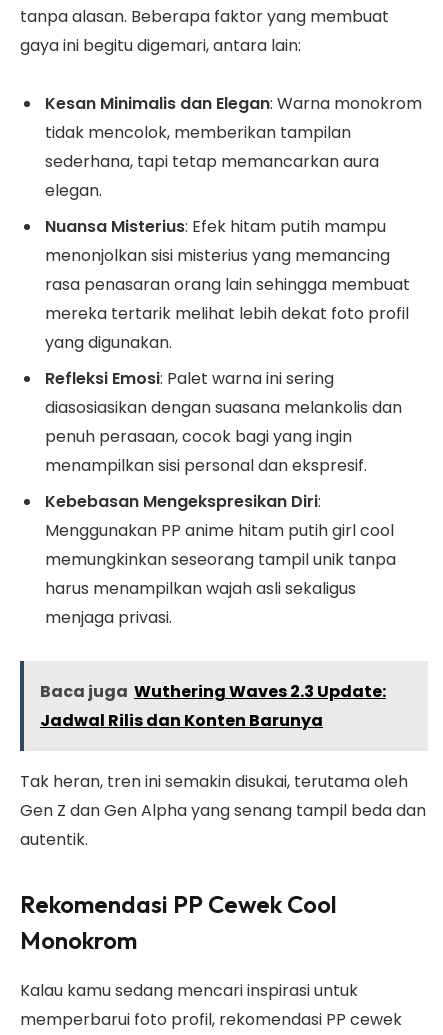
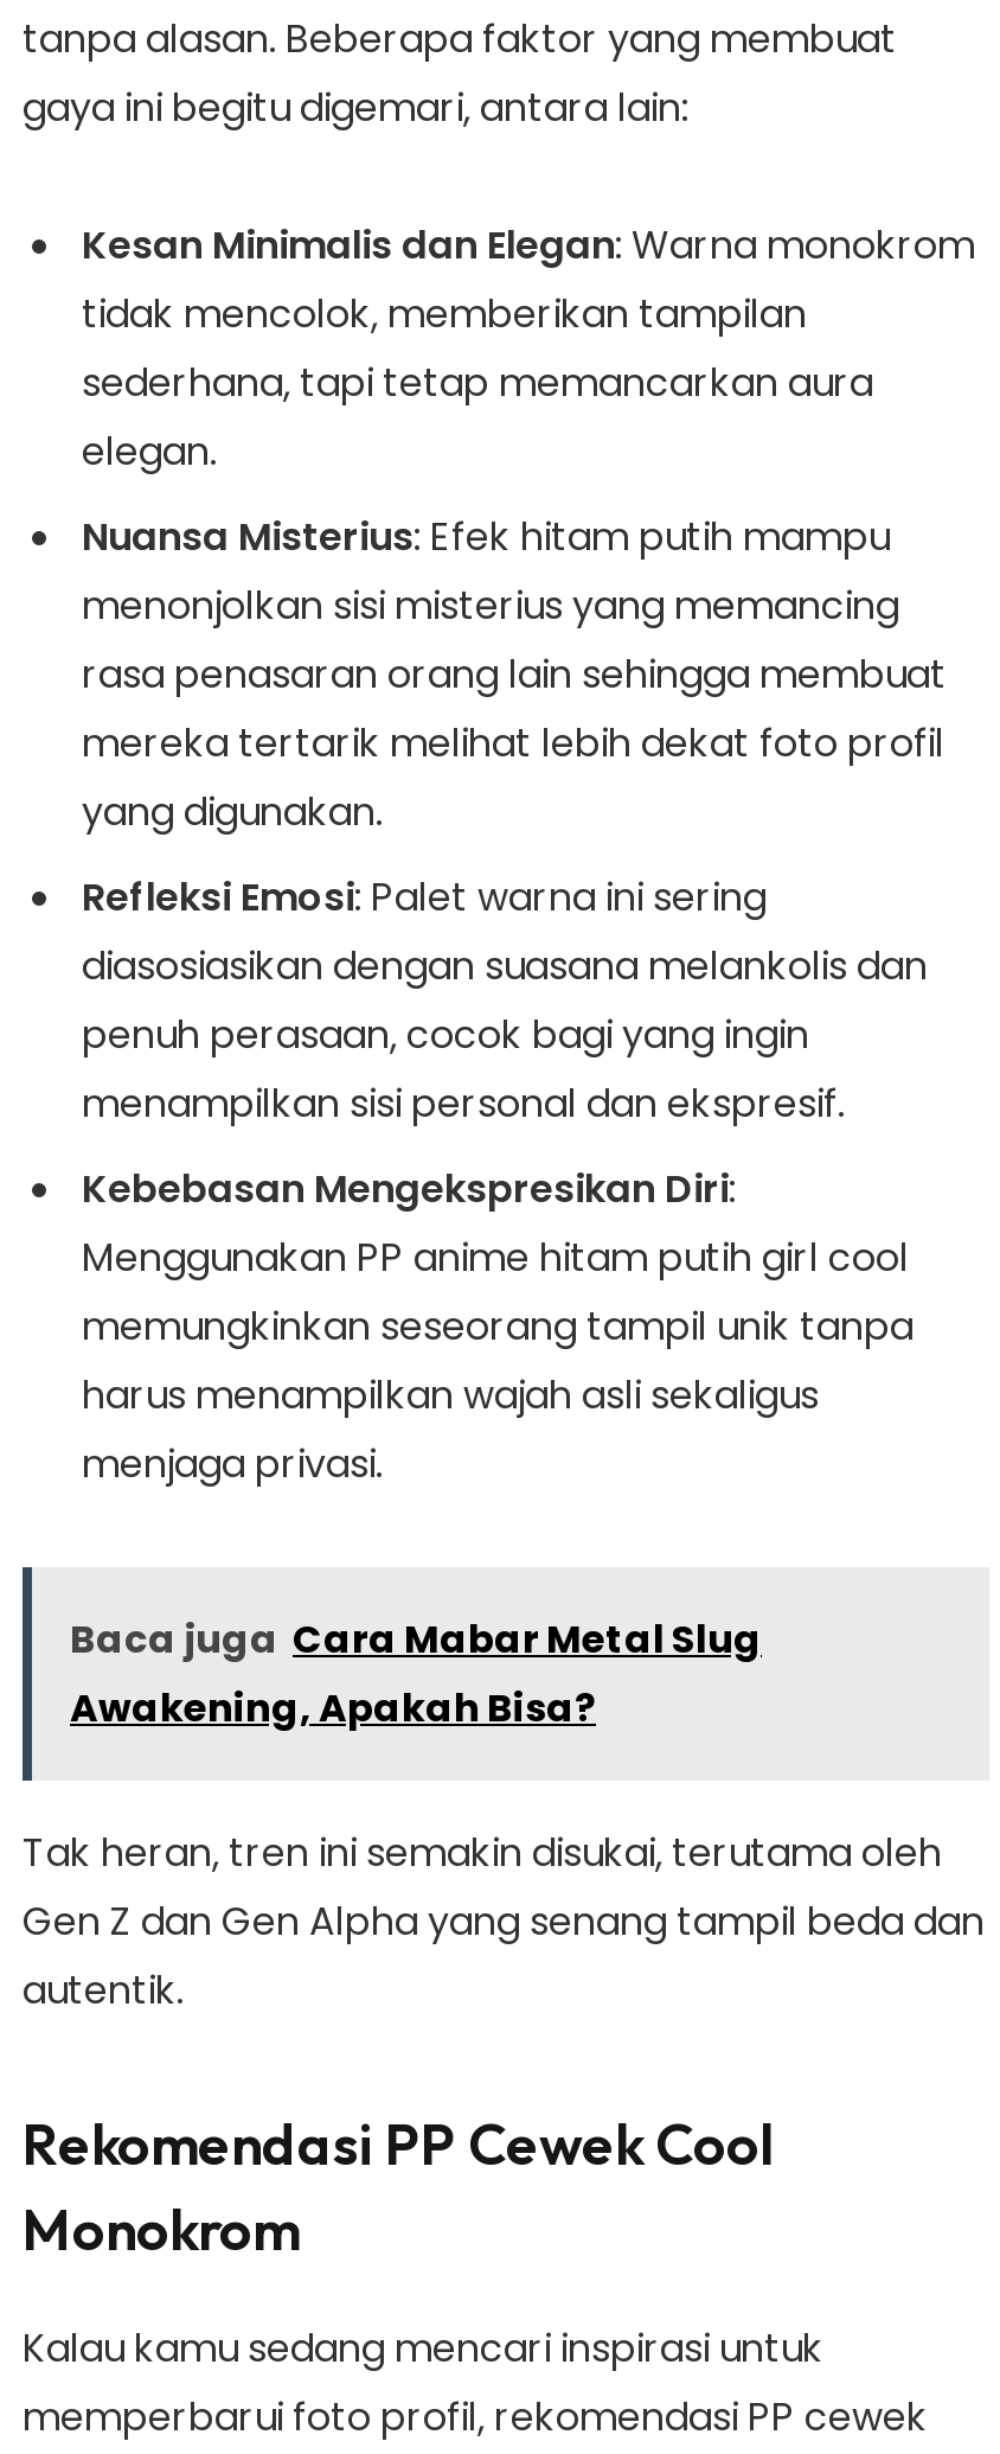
- Baca juga Wuthering Waves 2.3 Update:
- Jadwal Rilis dan Konten Barunya
+ Baca juga Cara Mabar Metal Slug
+ Awakening, Apakah Bisa?
